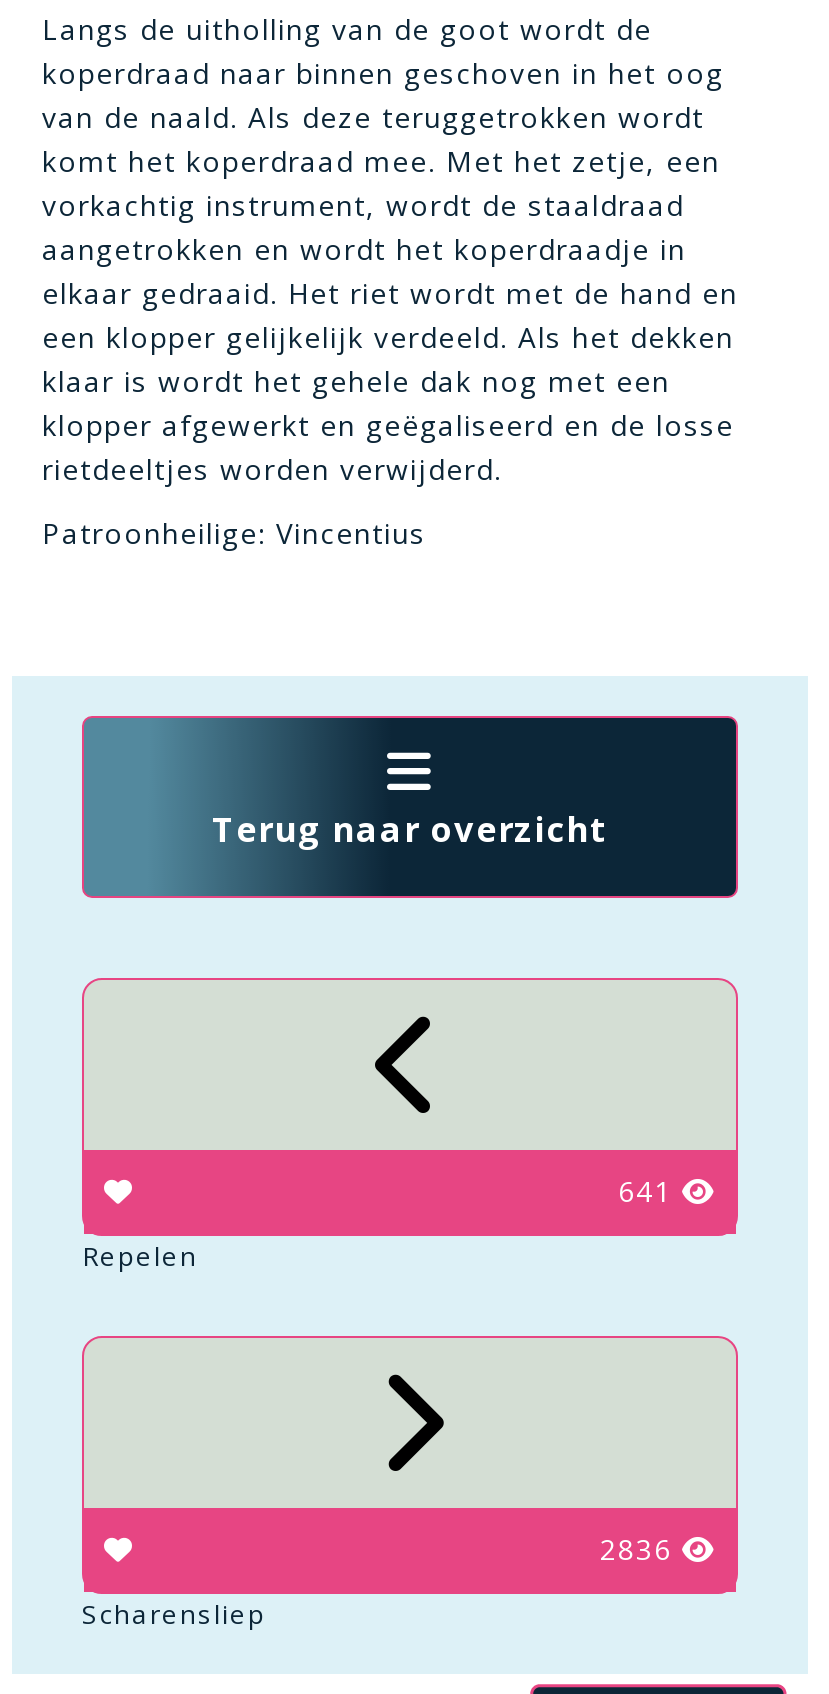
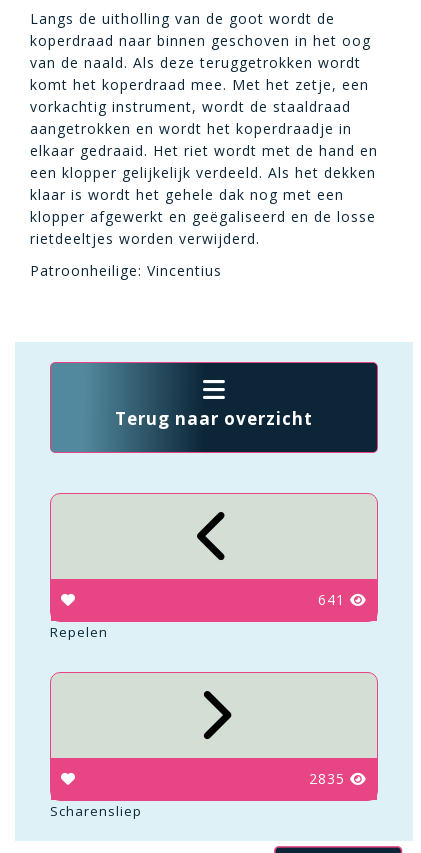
- 2836
+ 2835
